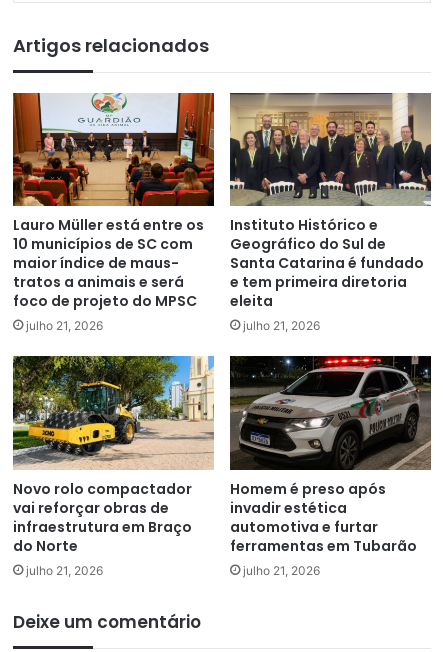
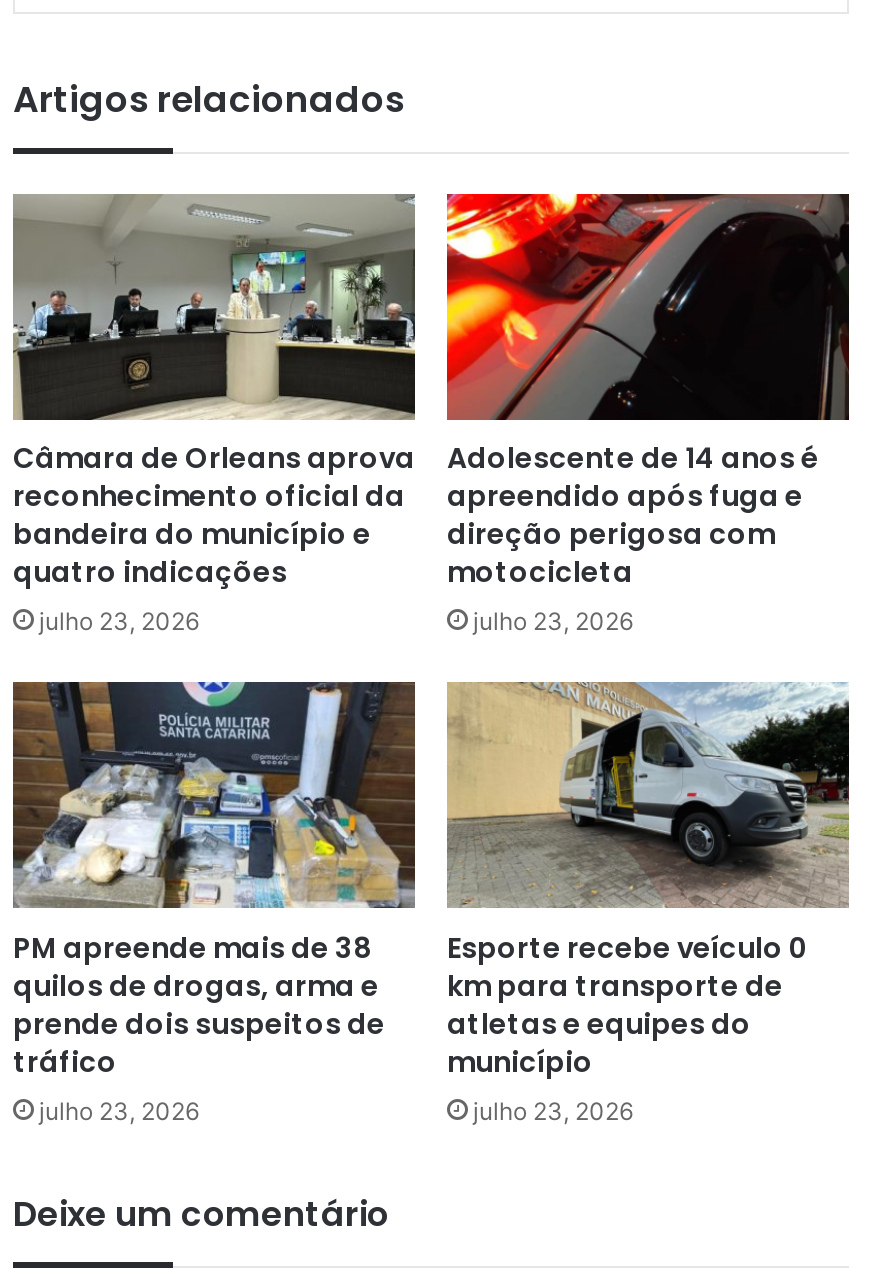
- [image]
- Lauro Müller está entre os
- 10 municípios de SC com
- maior índice de maus-
- tratos a animais e será
- foco de projeto do MPSC
- julho 21, 2026
+ [image]
+ Câmara de Orleans aprova
+ reconhecimento oficial da
+ bandeira do município e
+ quatro indicações
+ julho 23, 2026

- [image]
- Instituto Histórico e
- Geográfico do Sul de
- Santa Catarina é fundado
- e tem primeira diretoria
- eleita
- julho 21, 2026
+ [image]
+ Adolescente de 14 anos é
+ apreendido após fuga e
+ direção perigosa com
+ motocicleta
+ julho 23, 2026

- [image]
- Novo rolo compactador
- vai reforçar obras de
- infraestrutura em Braço
- do Norte
- julho 21, 2026
+ [image]
+ PM apreende mais de 38
+ quilos de drogas, arma e
+ prende dois suspeitos de
+ tráfico
+ julho 23, 2026

- [image]
- Homem é preso após
- invadir estética
- automotiva e furtar
- ferramentas em Tubarão
- julho 21, 2026
+ [image]
+ Esporte recebe veículo 0
+ km para transporte de
+ atletas e equipes do
+ município
+ julho 23, 2026
